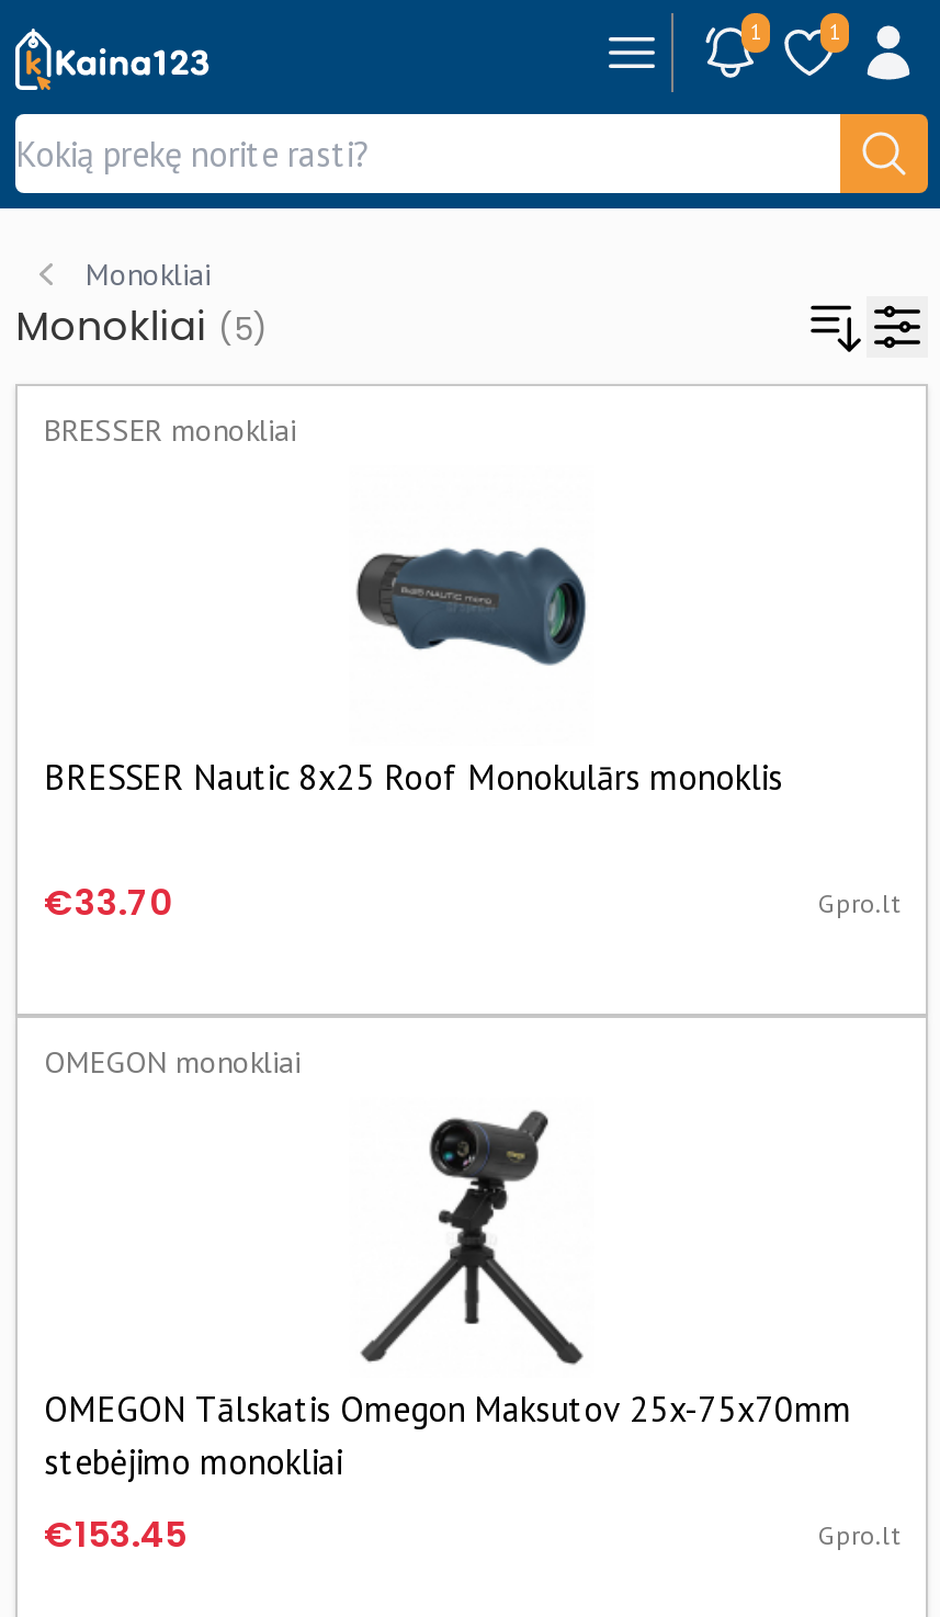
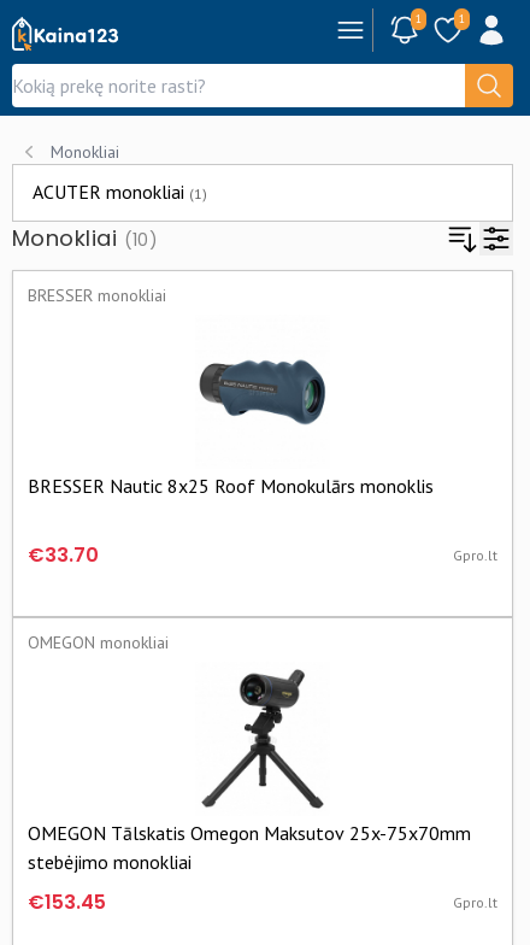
- Monokliai (5)
+ ACUTER monokliai (1)
+ Monokliai (10)
